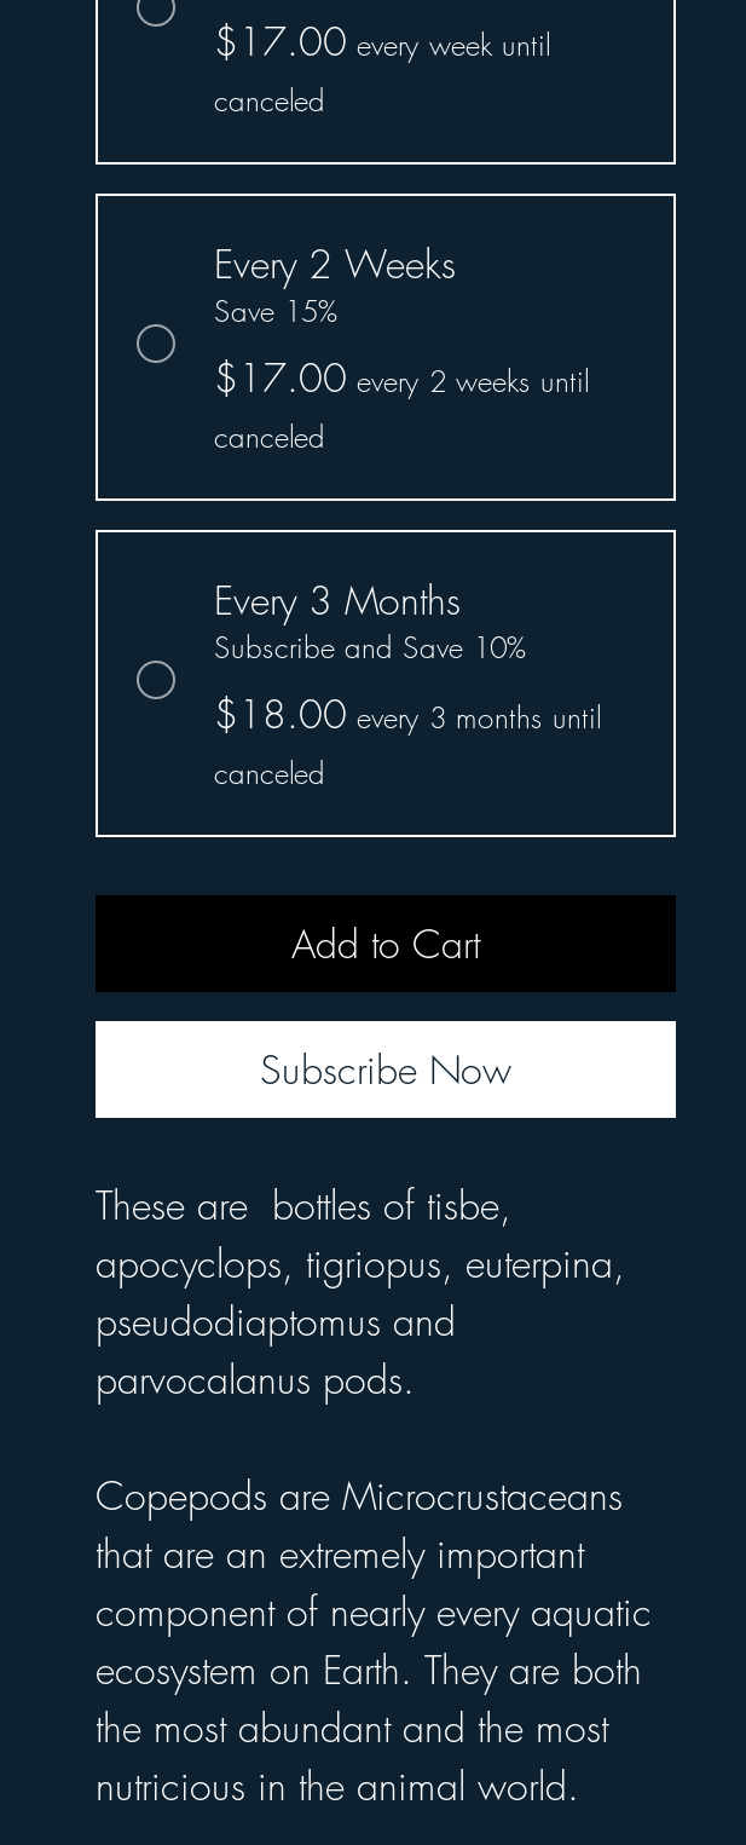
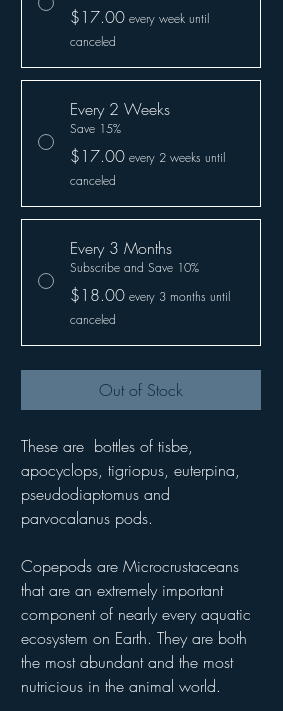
- Add to Cart
- Subscribe Now
+ Out of Stock
